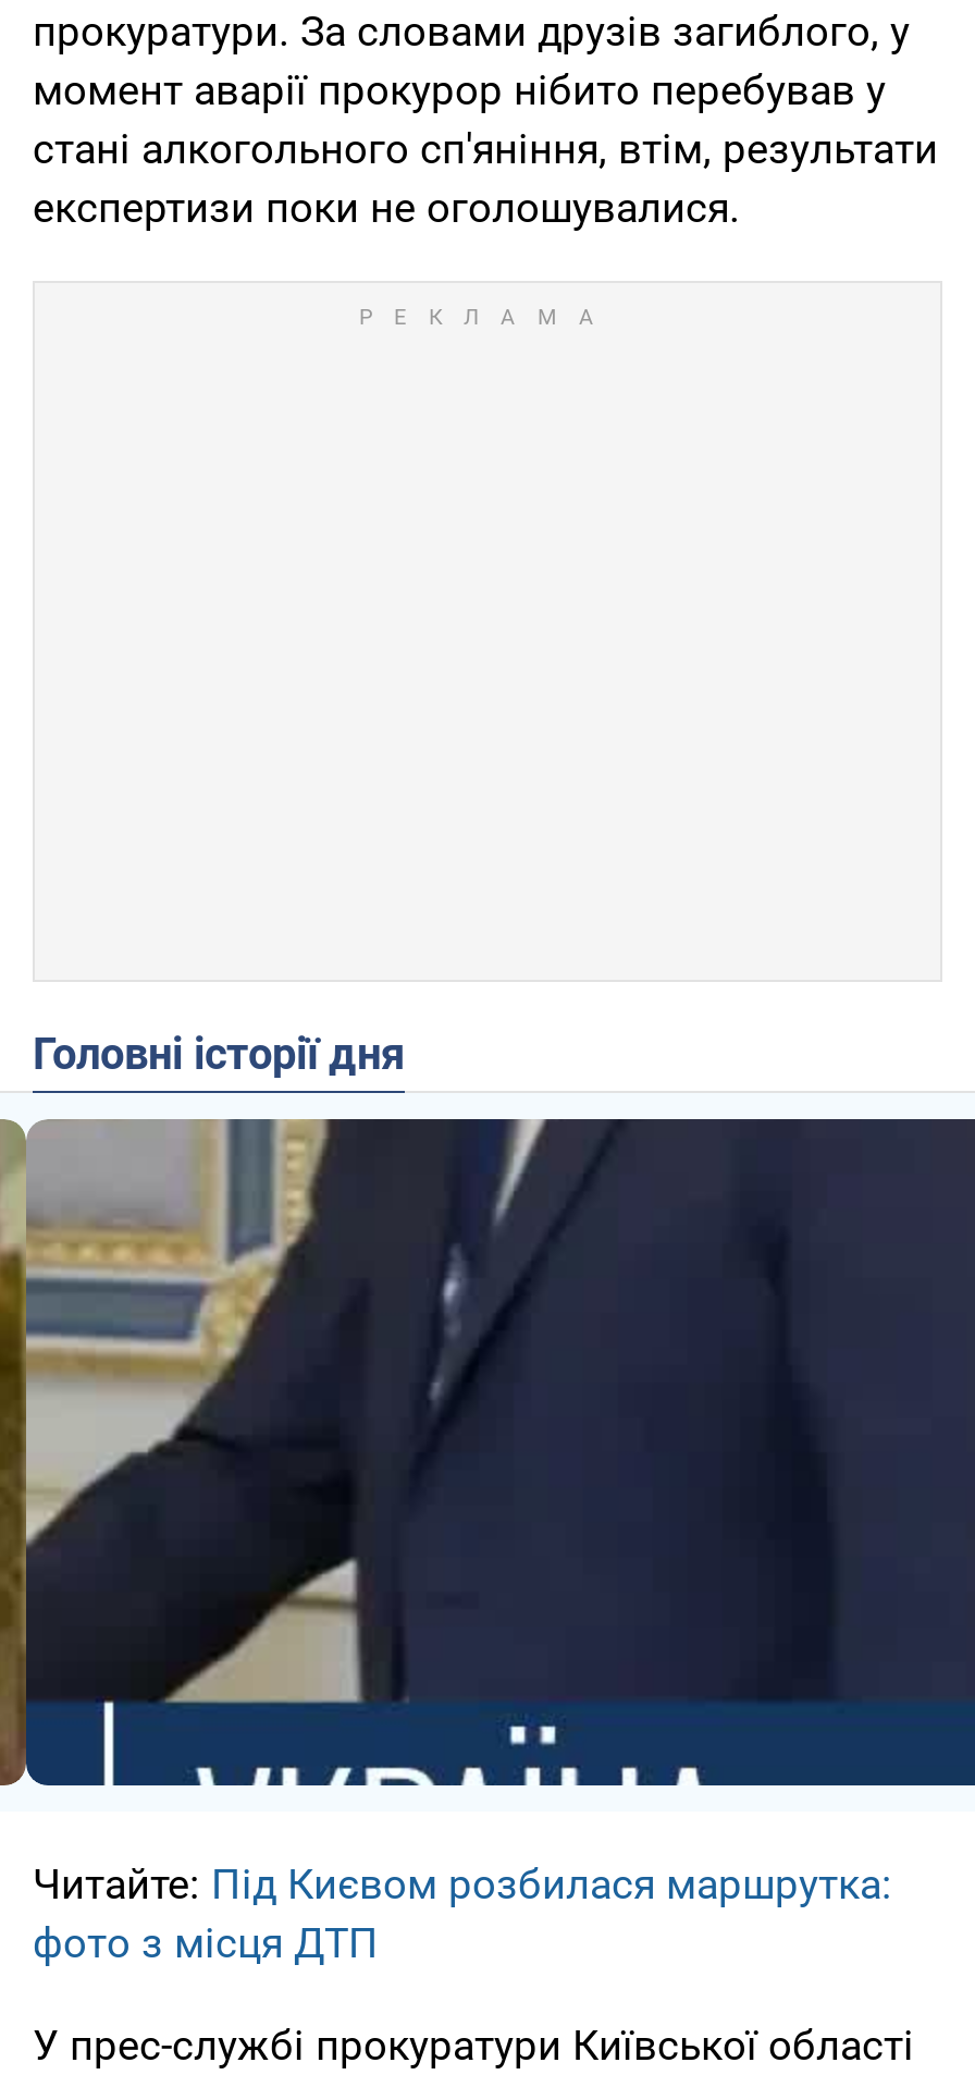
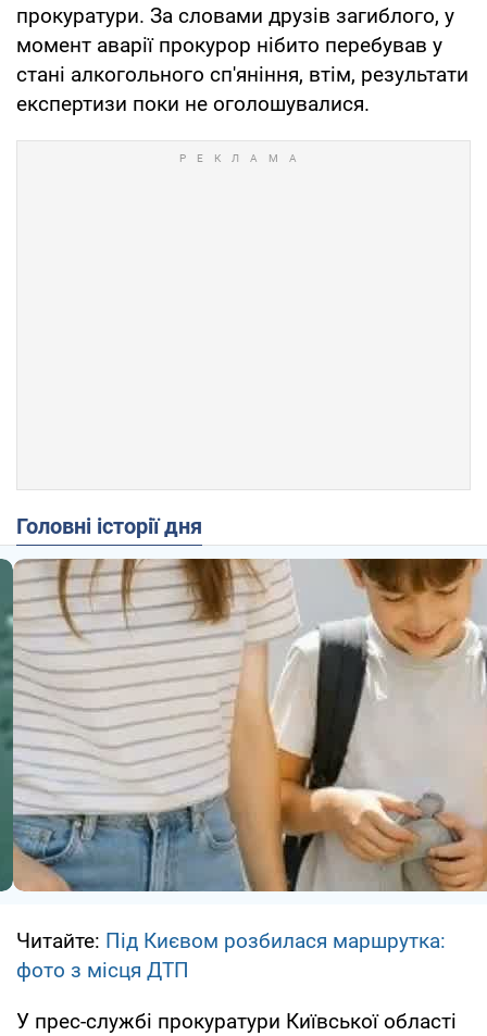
- [image]
+ [image]
